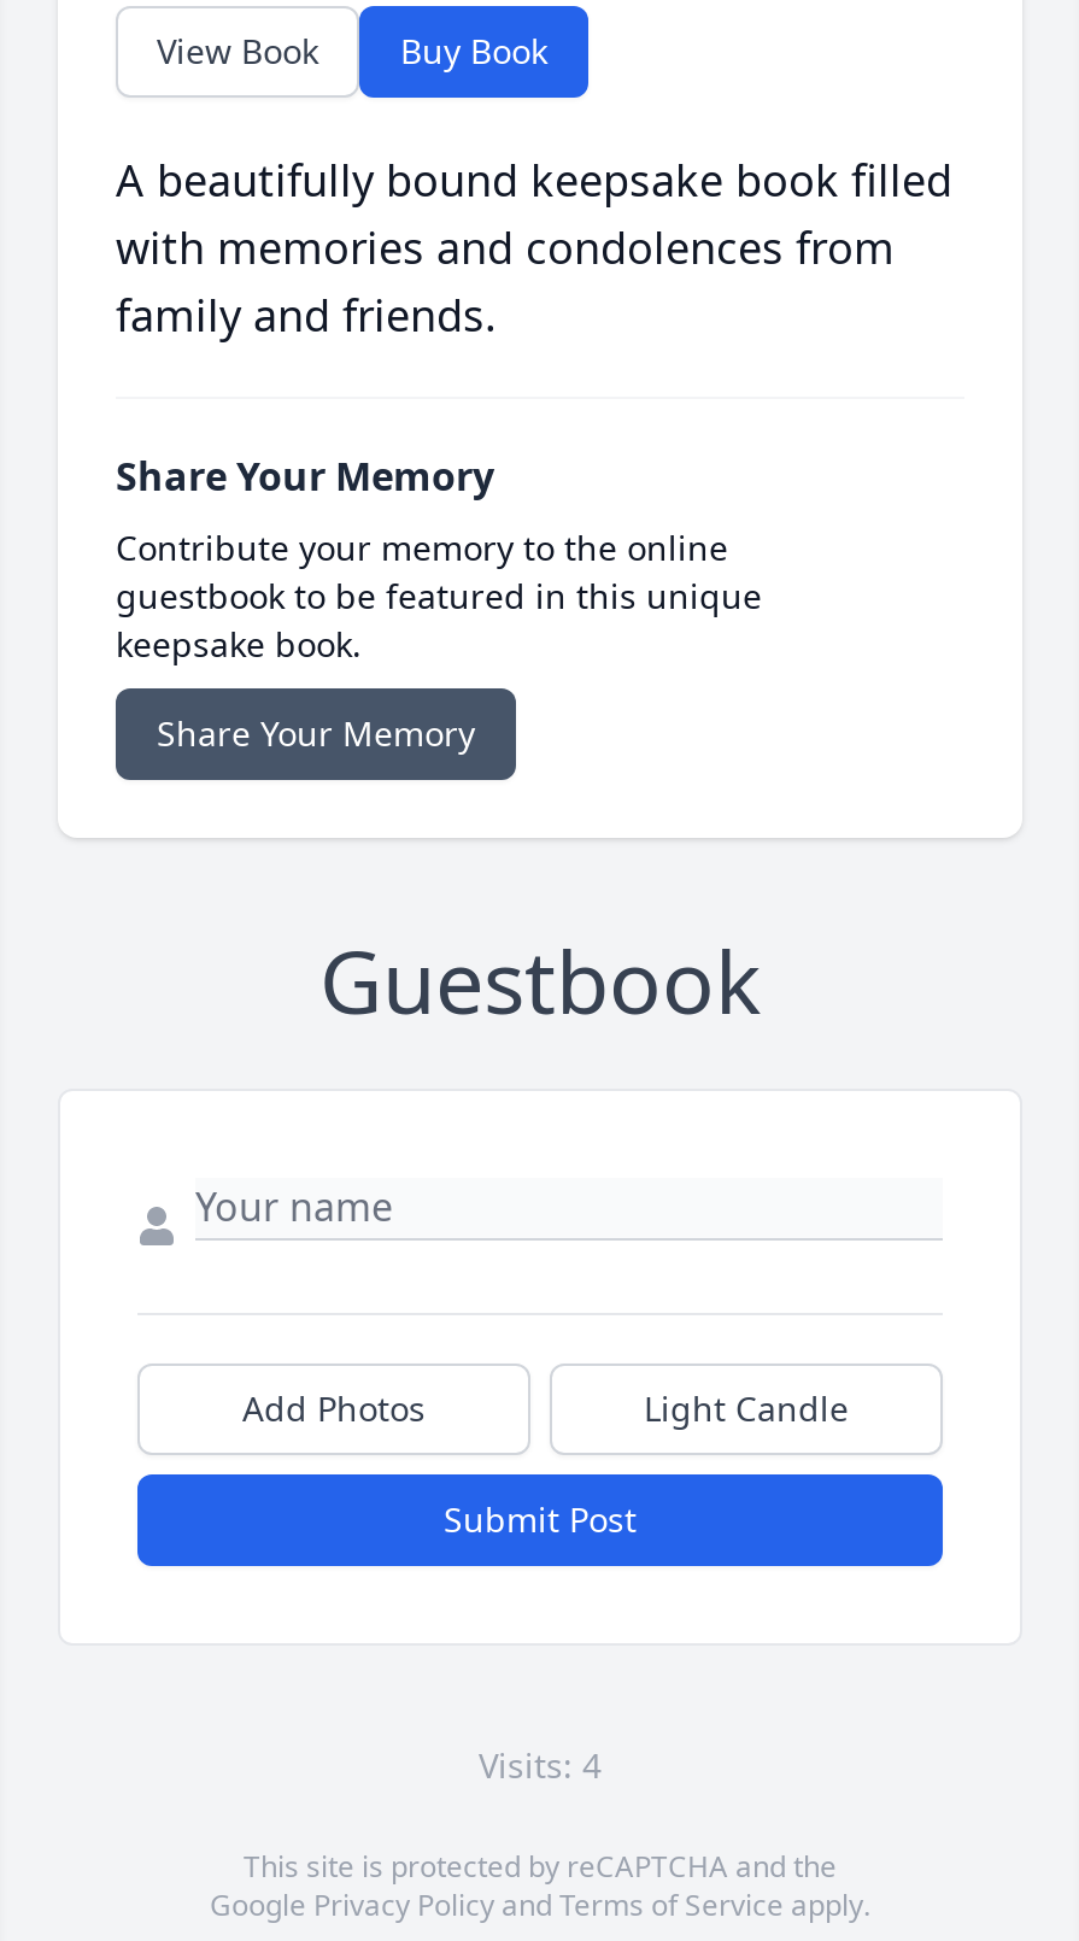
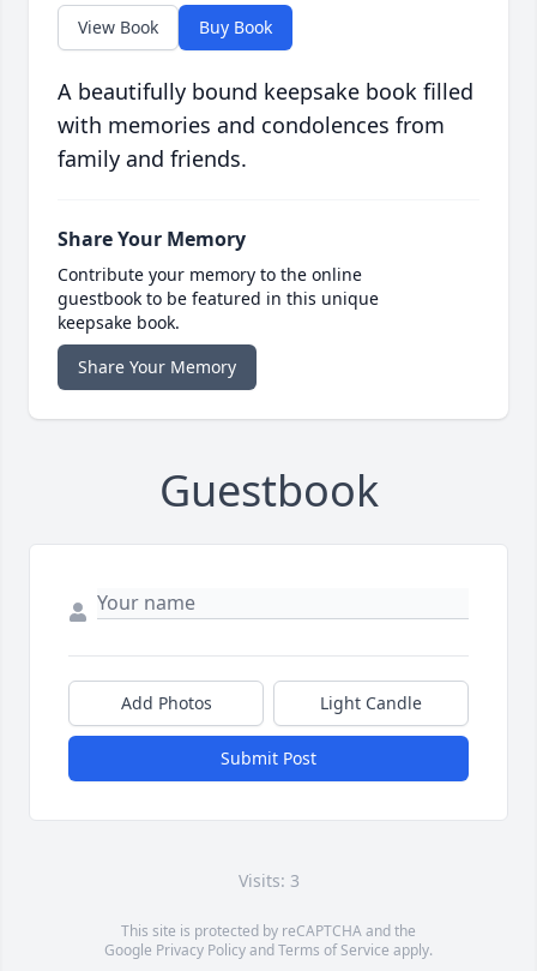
- Visits: 4
+ Visits: 3
